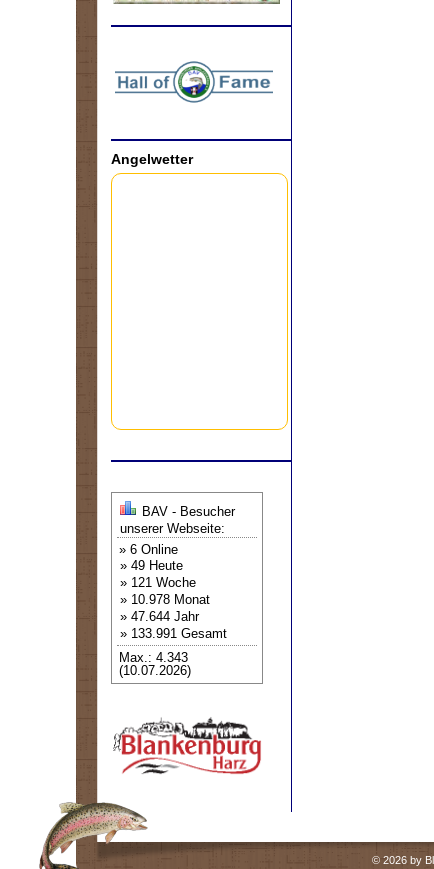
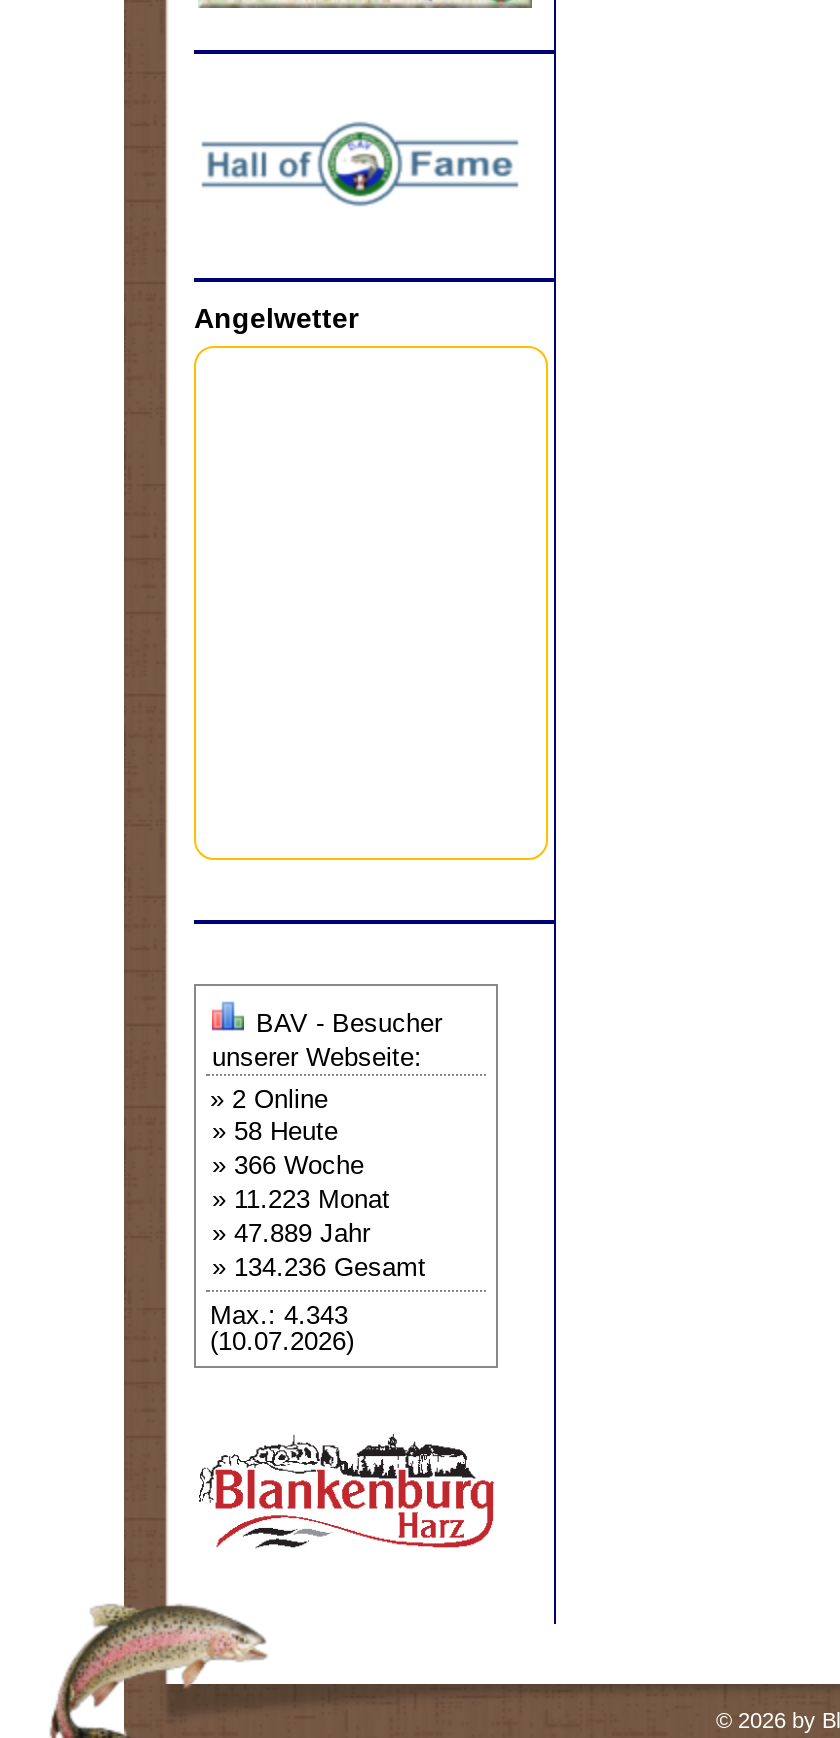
- » 6 Online
+ » 2 Online

- » 49 Heute
+ » 58 Heute

- » 121 Woche
+ » 366 Woche

- » 10.978 Monat
+ » 11.223 Monat

- » 47.644 Jahr
+ » 47.889 Jahr

- » 133.991 Gesamt
+ » 134.236 Gesamt
